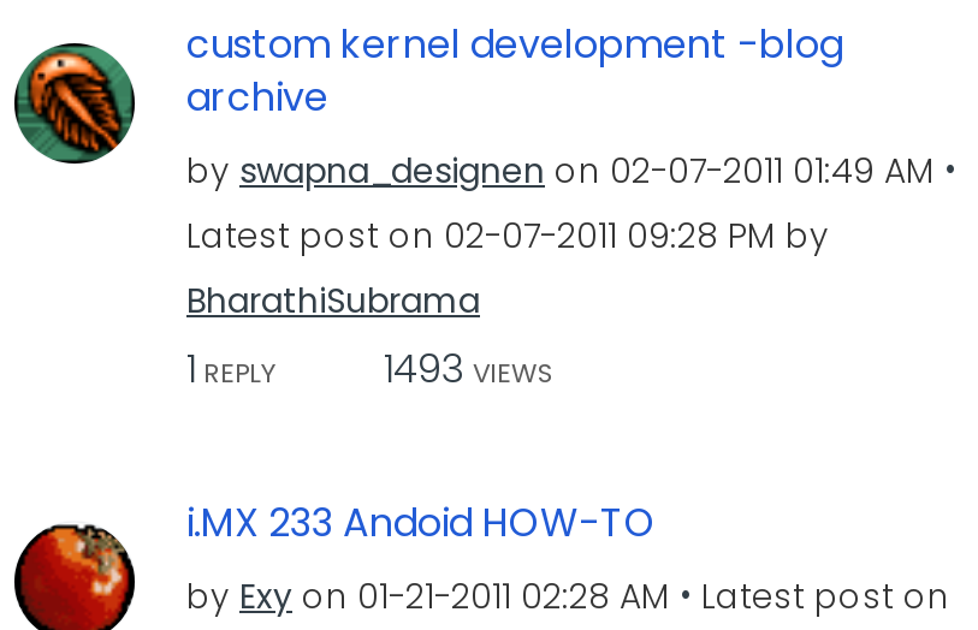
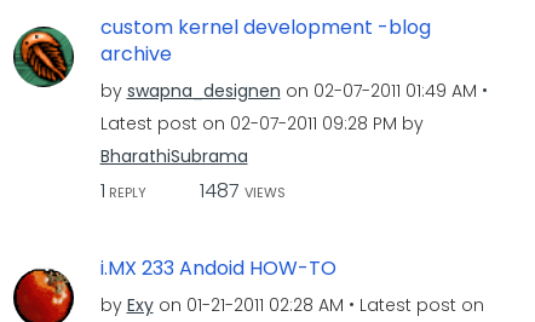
- 1 REPLY 1493 VIEWS
+ 1 REPLY 1487 VIEWS
